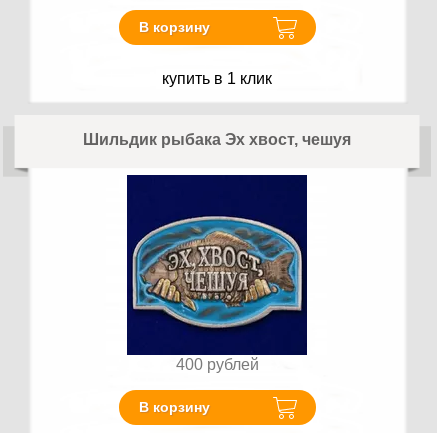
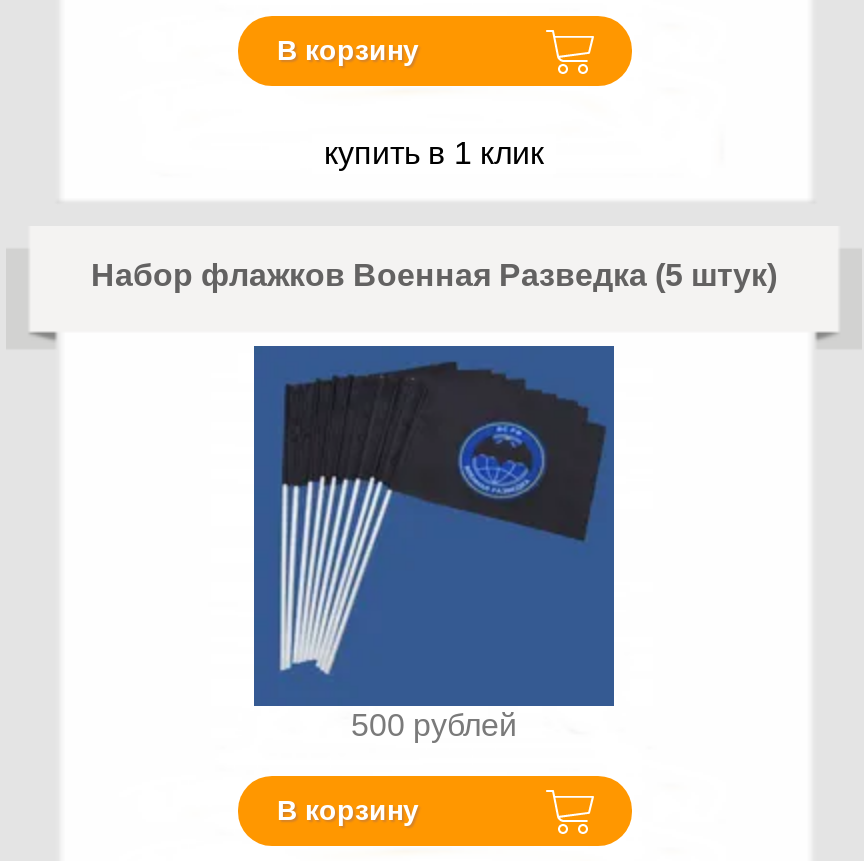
- Шильдик рыбака Эх хвост, чешуя
+ Набор флажков Военная Разведка (5 штук)

- [image]
- 400 рублей
+ [image]
+ 500 рублей
